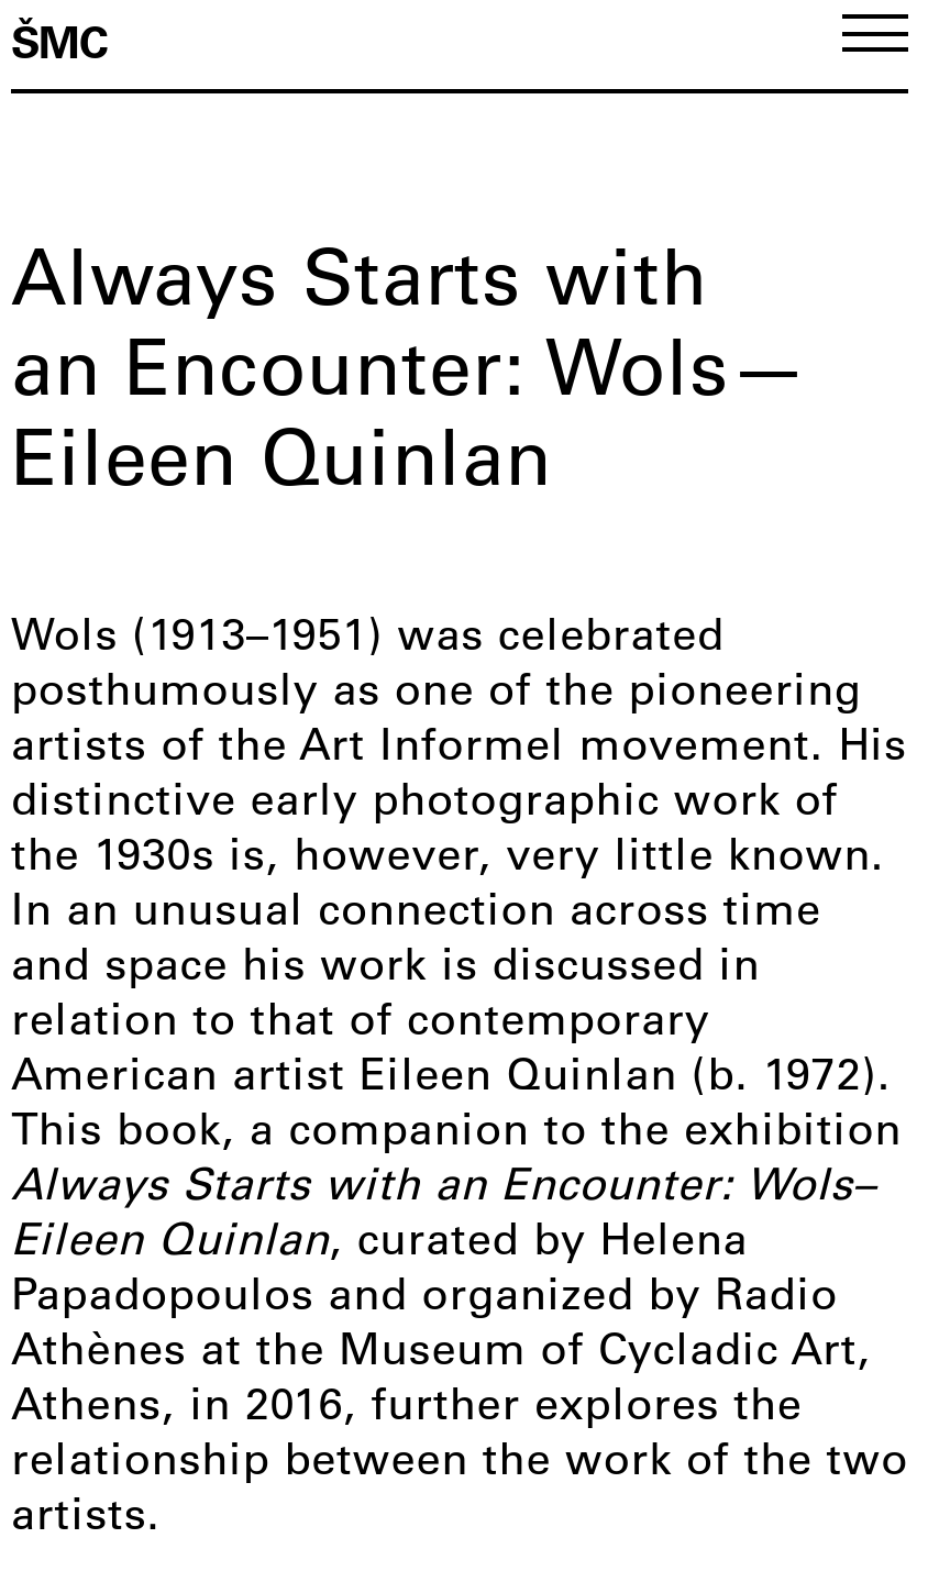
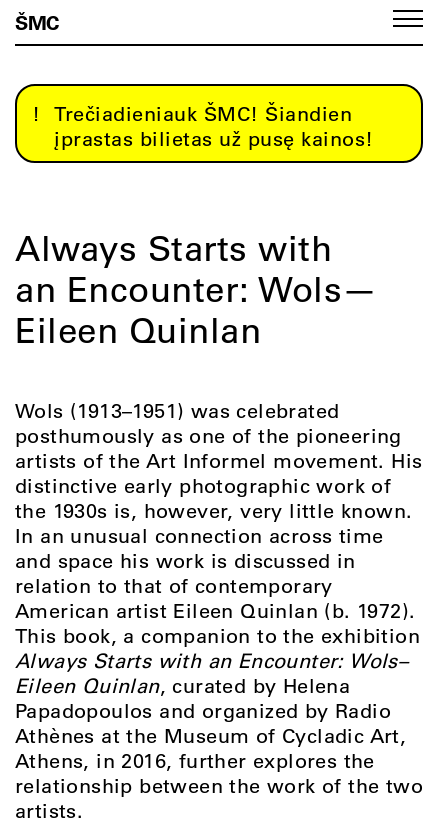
+ Trečiadieniauk ŠMC! Šiandien
+ įprastas bilietas už pusę kainos!
